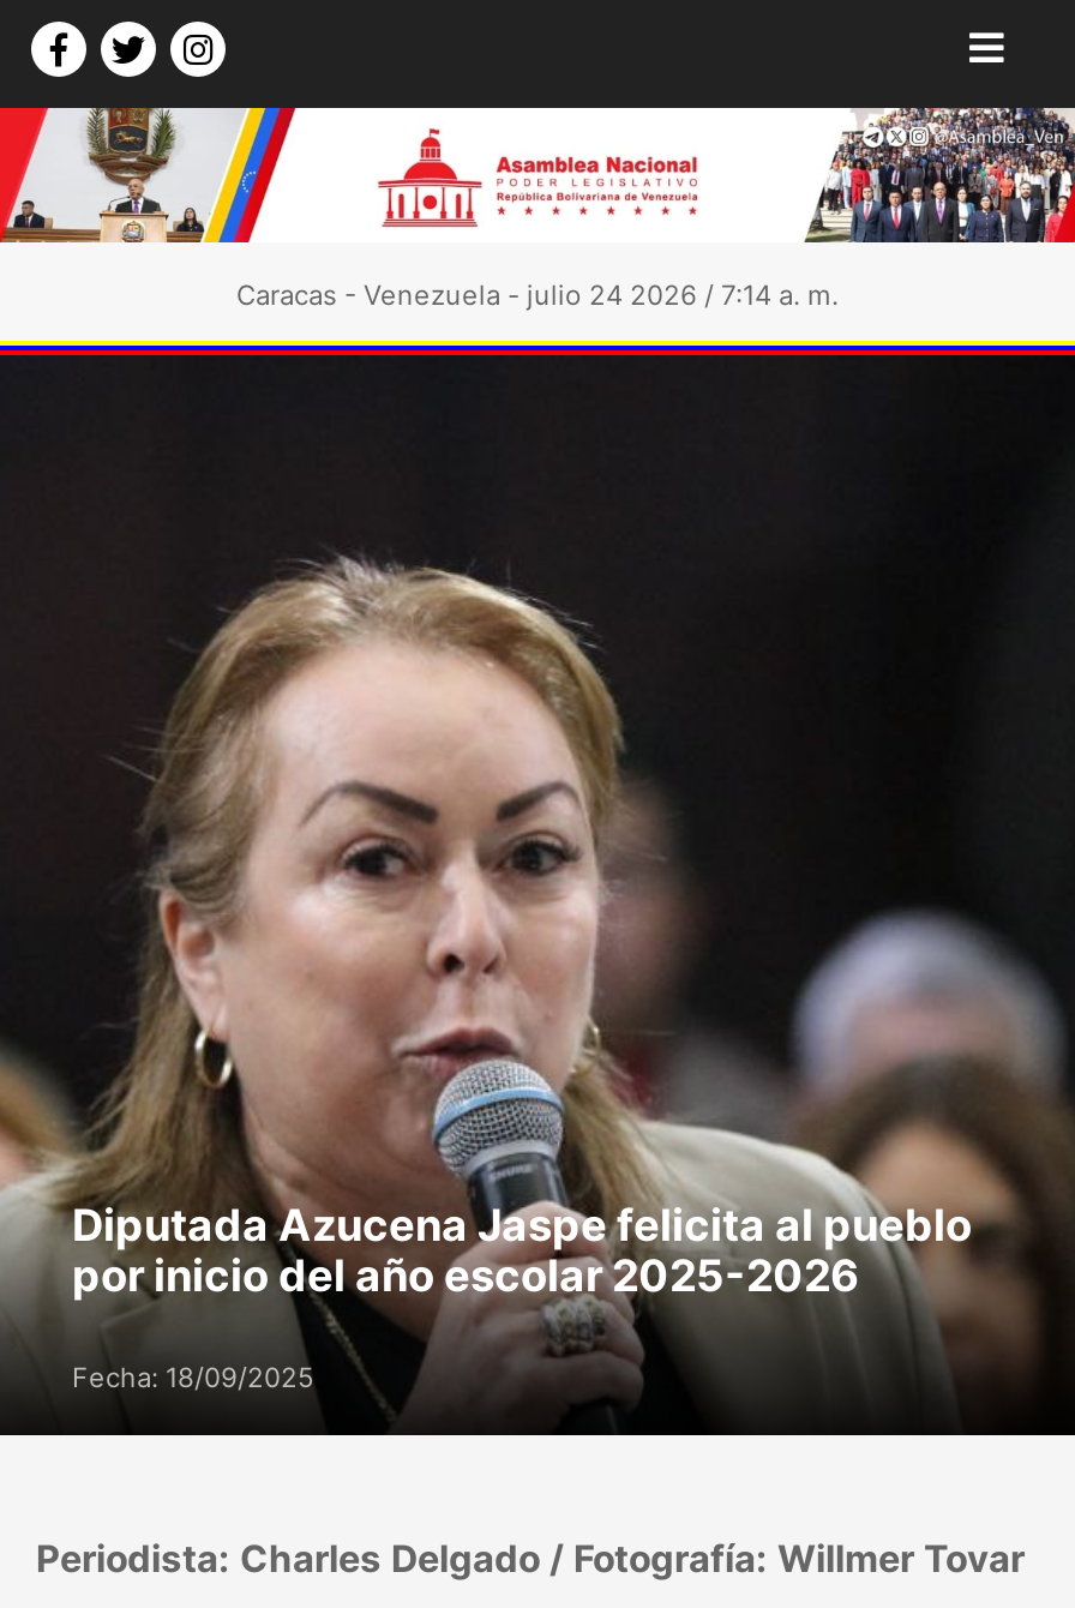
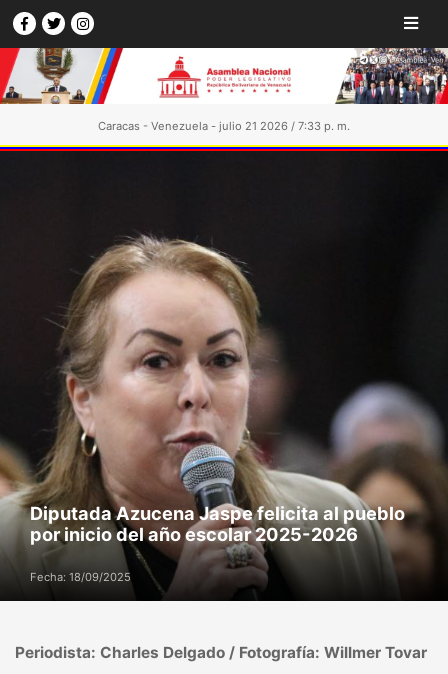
- Caracas - Venezuela - julio 24 2026 / 7:14 a. m.
+ Caracas - Venezuela - julio 21 2026 / 7:33 p. m.
